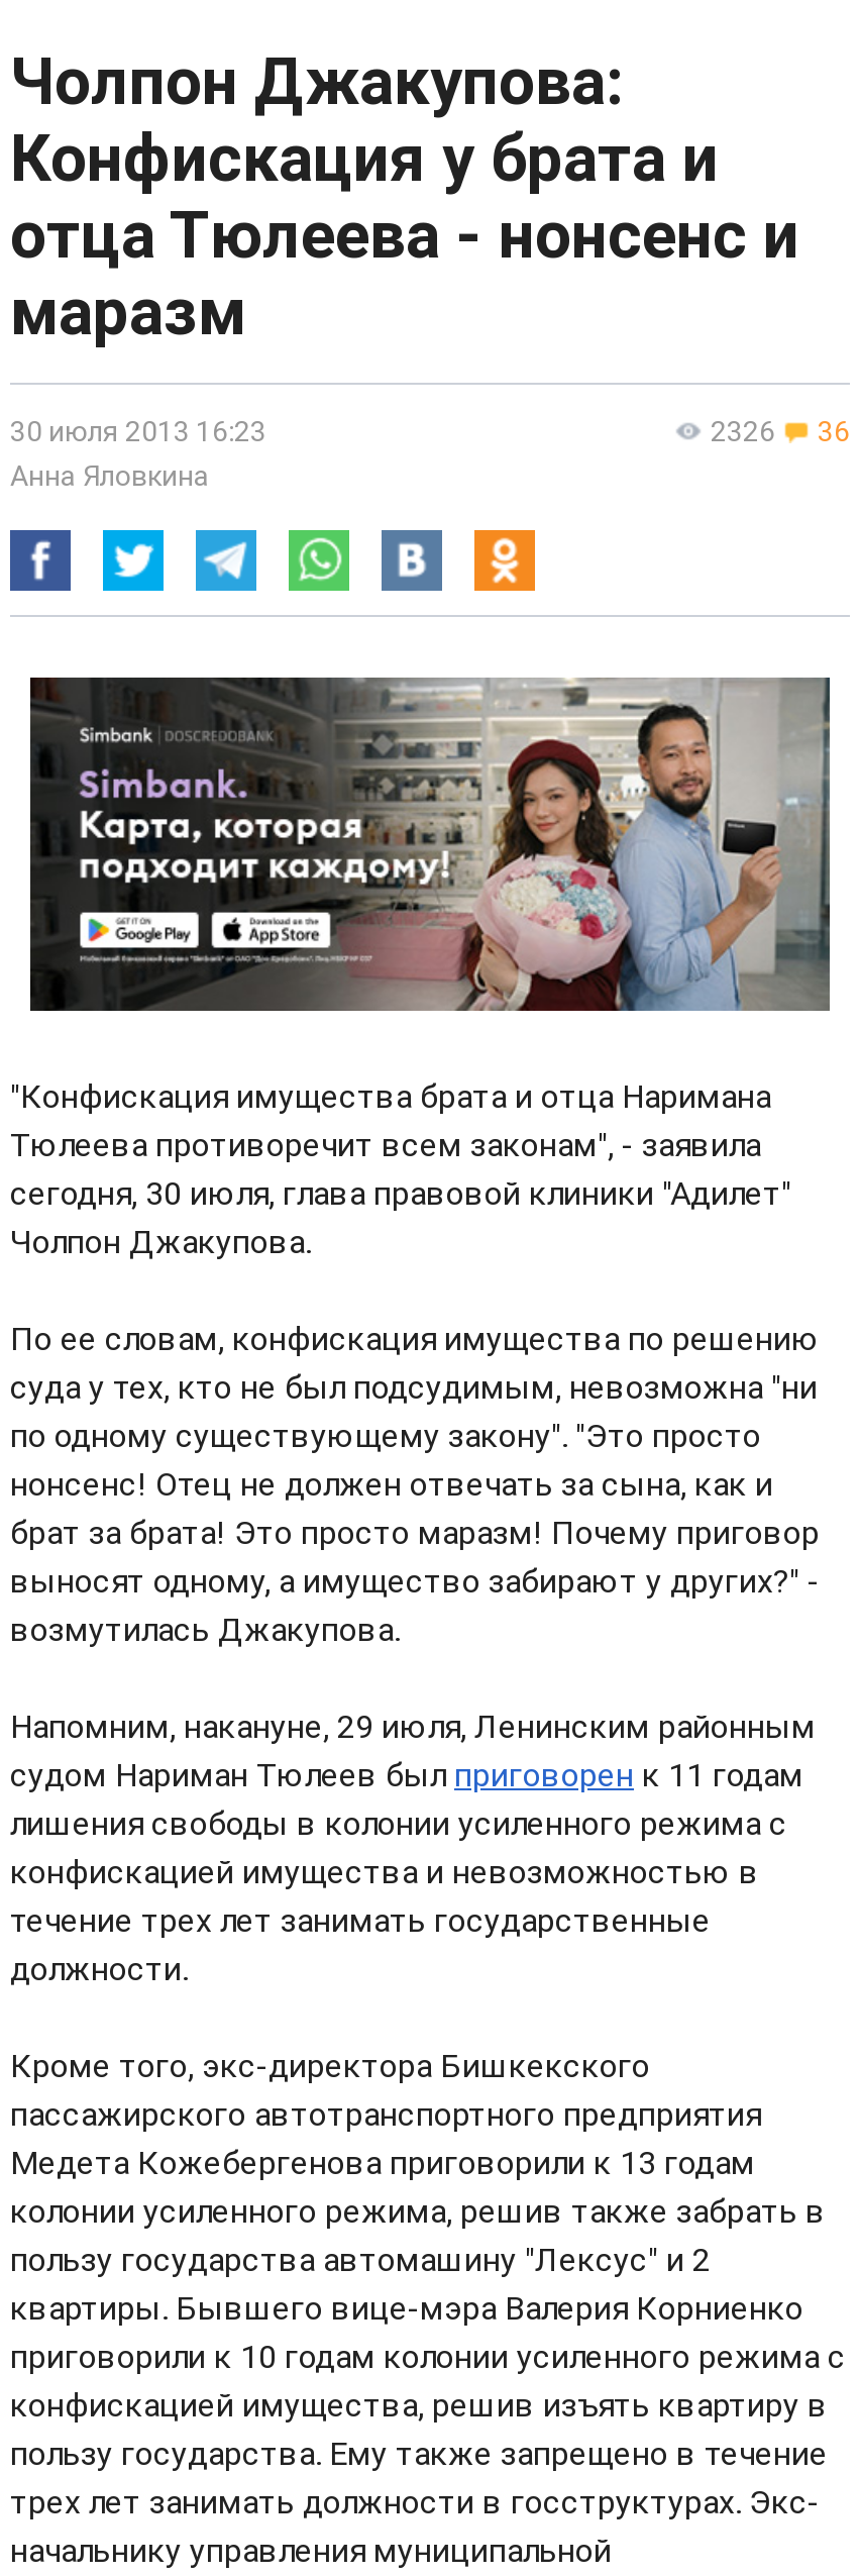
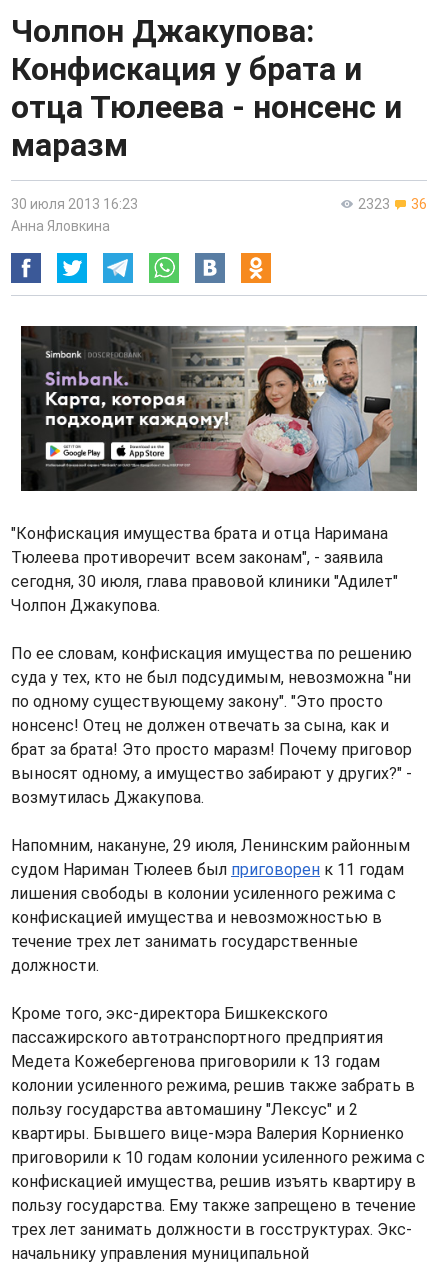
- 2326 36
+ 2323 36
